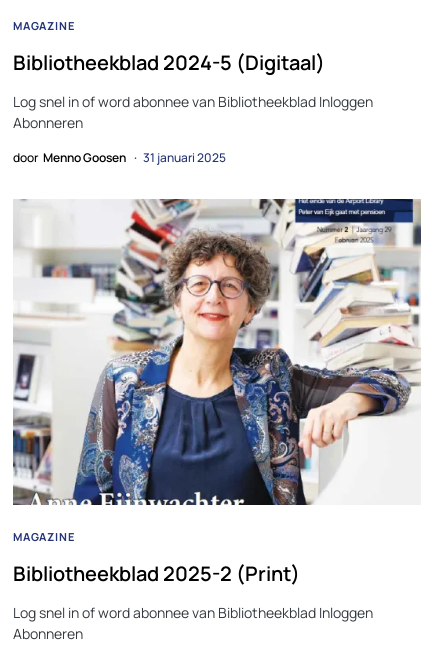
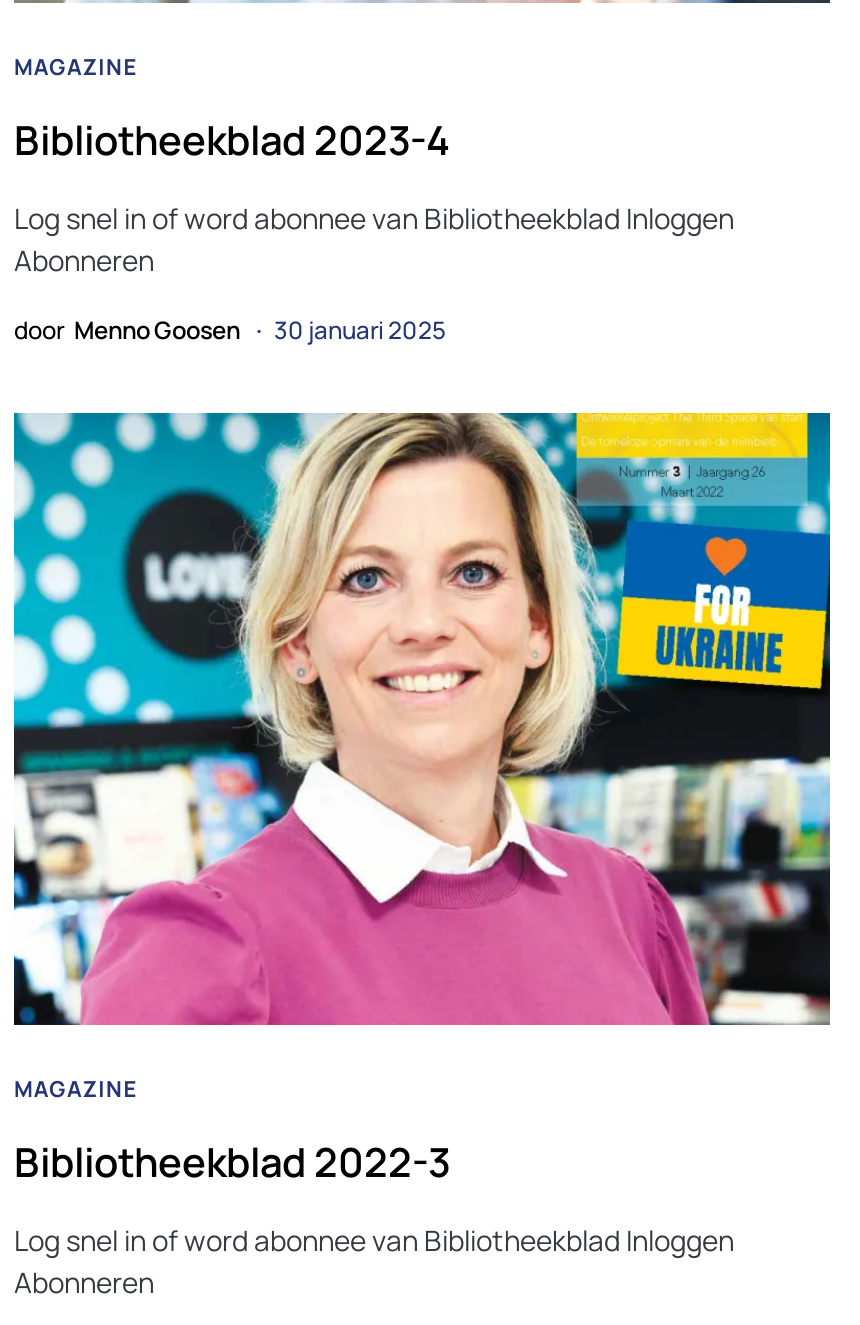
- Bibliotheekblad 2024-5 (Digitaal)
+ Bibliotheekblad 2023-4

- door Menno Goosen 31 januari 2025
+ door Menno Goosen 30 januari 2025

- [image]
+ [image]

- Bibliotheekblad 2025-2 (Print)
+ Bibliotheekblad 2022-3
